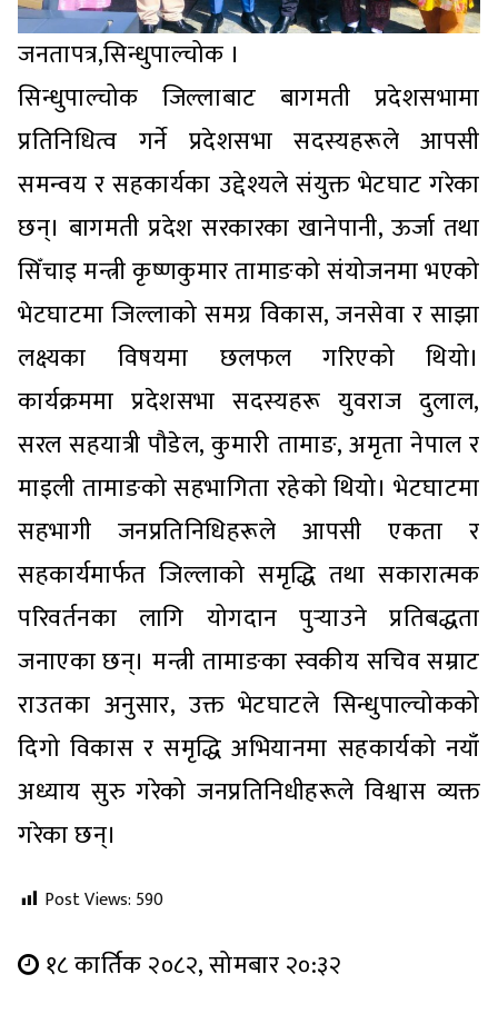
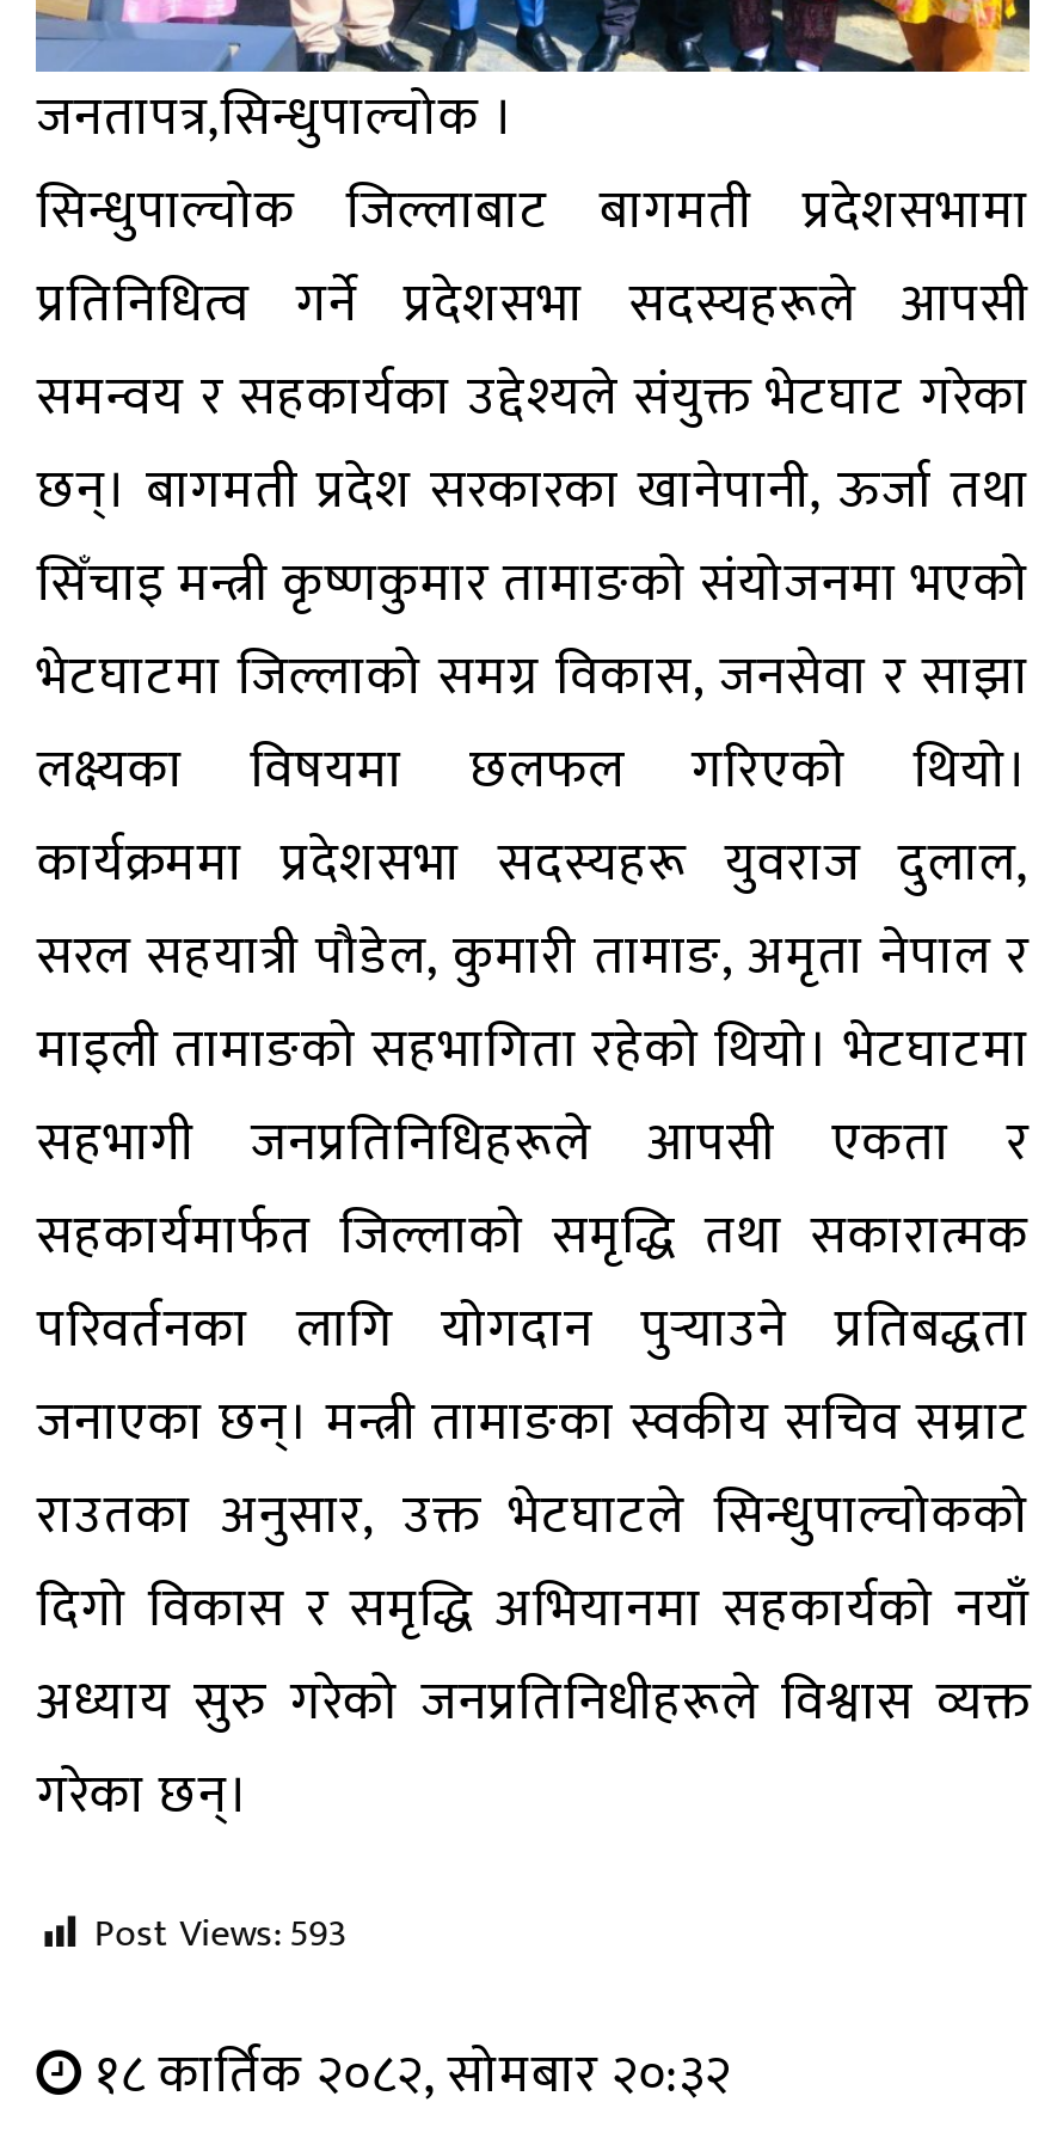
- Post Views: 590
+ Post Views: 593
